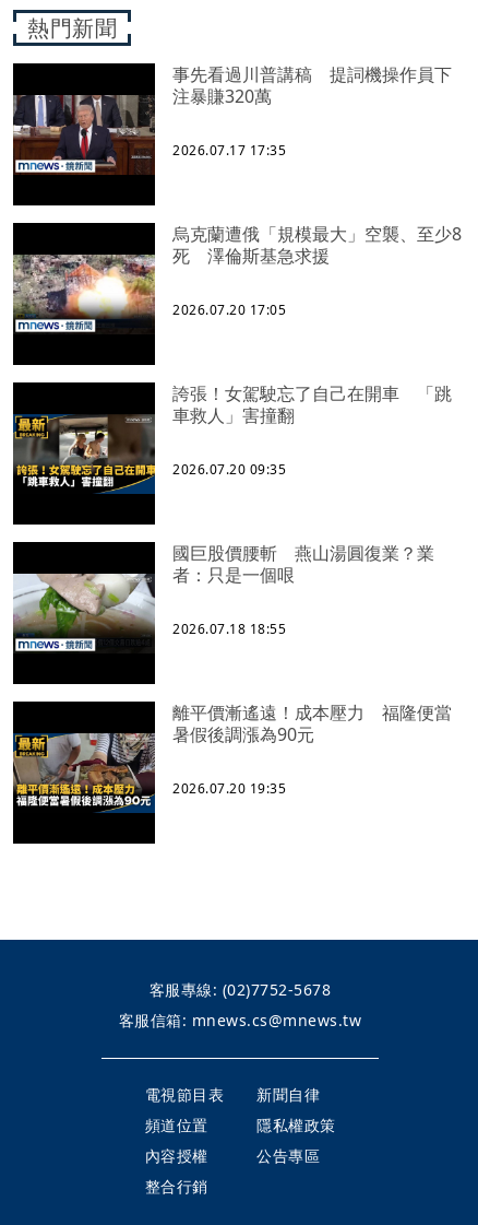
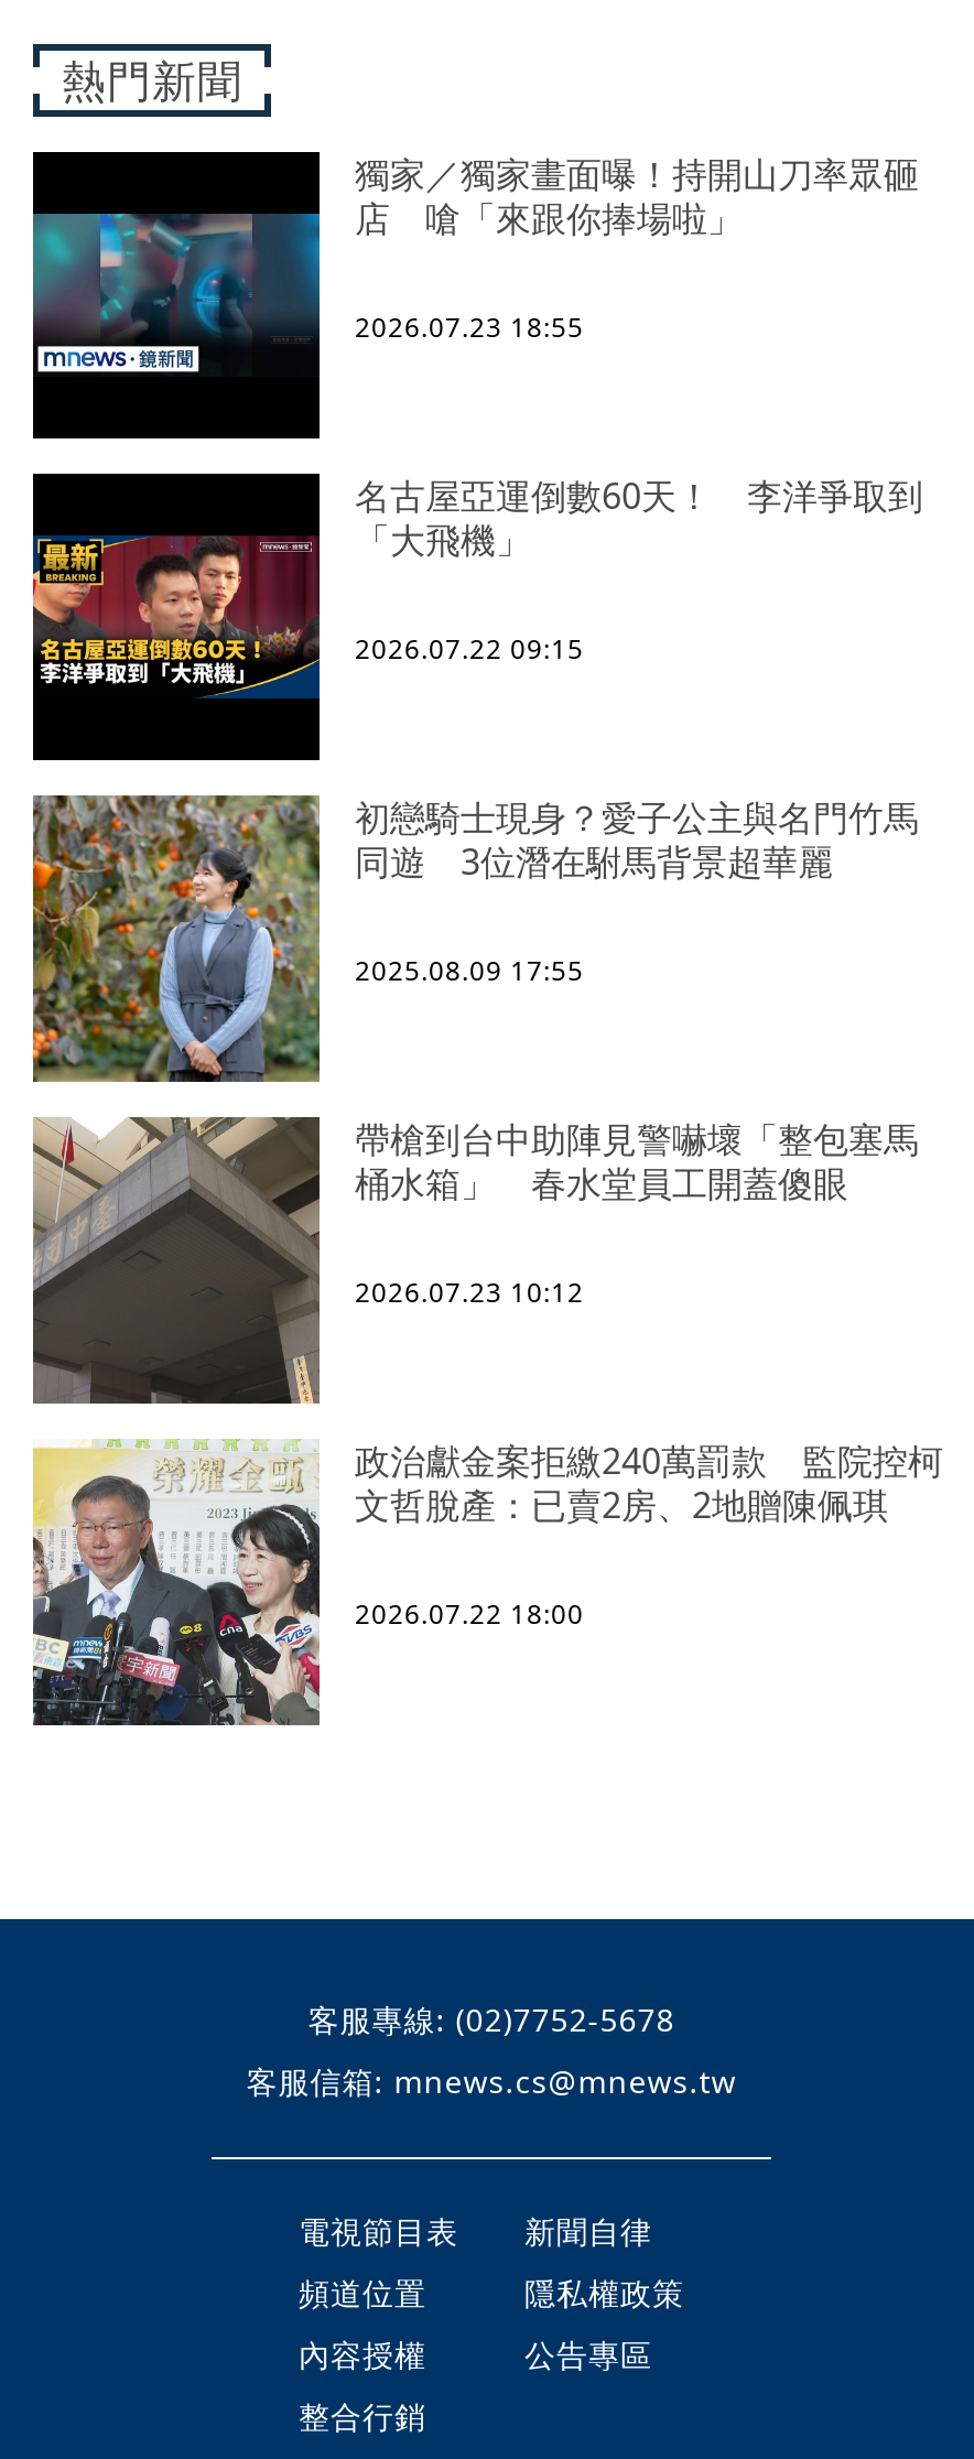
- [image]
- 事先看過川普講稿 提詞機操作員下
- 注暴賺320萬
+ [image]
+ 獨家／獨家畫面曝！持開山刀率眾砸
+ 店 嗆「來跟你捧場啦」

- 2026.07.17 17:35
+ 2026.07.23 18:55

- [image]
- 烏克蘭遭俄「規模最大」空襲、至少8
- 死 澤倫斯基急求援
+ [image]
+ 名古屋亞運倒數60天！ 李洋爭取到
+ 「大飛機」

- 2026.07.20 17:05
+ 2026.07.22 09:15

- [image]
- 誇張！女駕駛忘了自己在開車 「跳
- 車救人」害撞翻
+ [image]
+ 初戀騎士現身？愛子公主與名門竹馬
+ 同遊 3位潛在駙馬背景超華麗

- 2026.07.20 09:35
+ 2025.08.09 17:55

- [image]
- 國巨股價腰斬 燕山湯圓復業？業
- 者：只是一個哏
+ [image]
+ 帶槍到台中助陣見警嚇壞「整包塞馬
+ 桶水箱」 春水堂員工開蓋傻眼

- 2026.07.18 18:55
+ 2026.07.23 10:12

- [image]
- 離平價漸遙遠！成本壓力 福隆便當
- 暑假後調漲為90元
+ [image]
+ 政治獻金案拒繳240萬罰款 監院控柯
+ 文哲脫產：已賣2房、2地贈陳佩琪

- 2026.07.20 19:35
+ 2026.07.22 18:00
